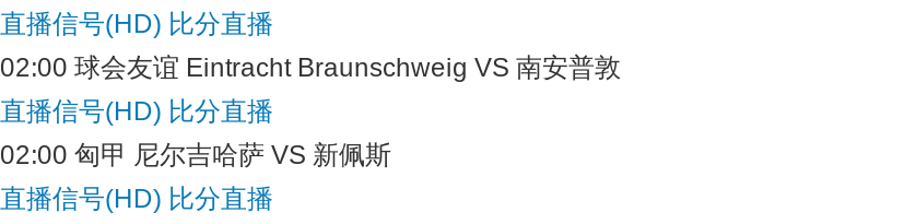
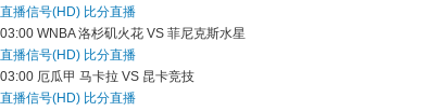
- 02:00 球会友谊Eintracht Braunschweig VS 南安普敦
+ 03:00 WNBA洛杉矶火花 VS 菲尼克斯水星

- 02:00 匈甲尼尔吉哈萨 VS 新佩斯
+ 03:00 厄瓜甲马卡拉 VS 昆卡竞技
